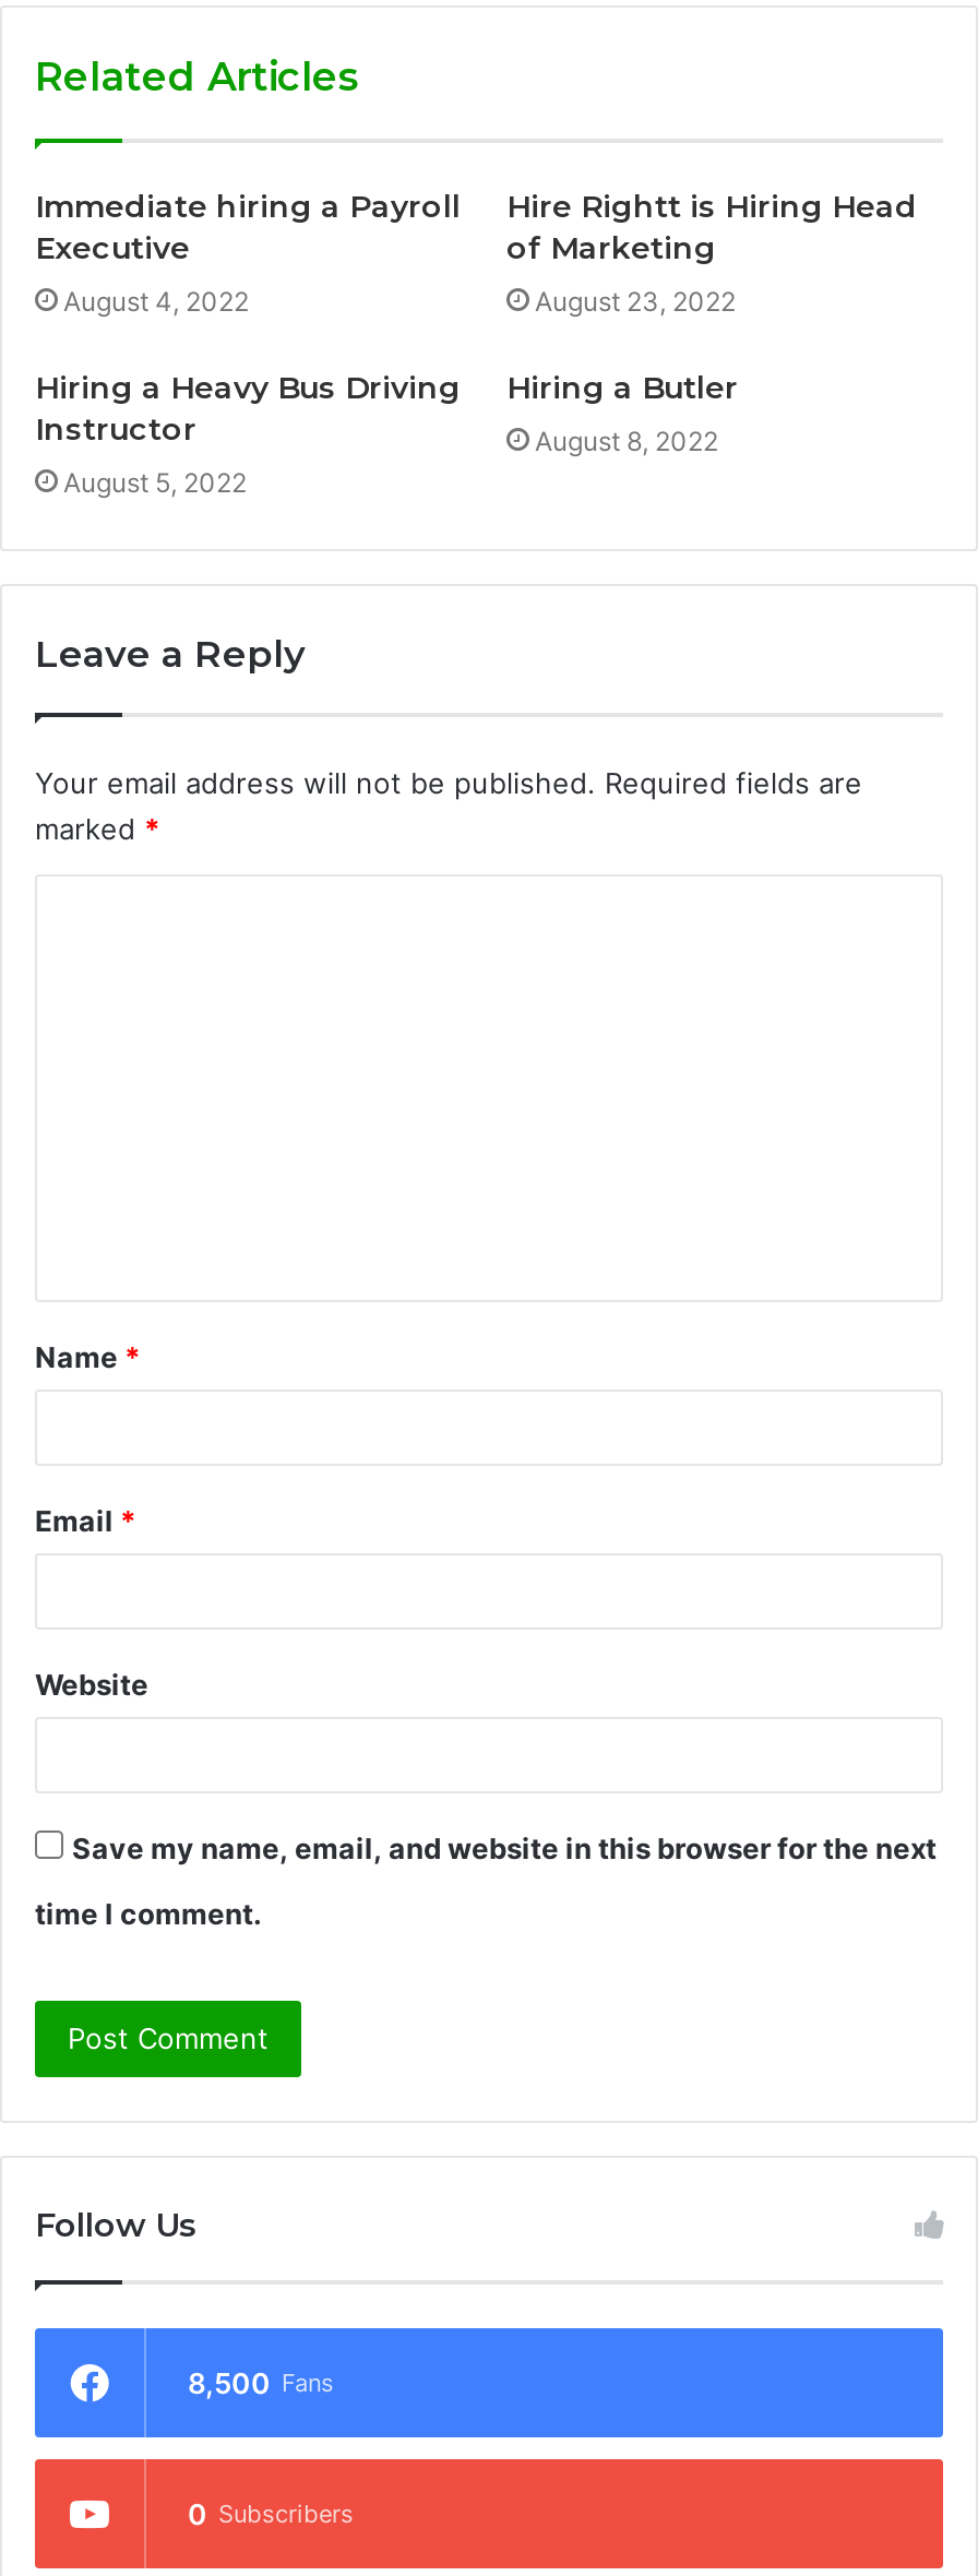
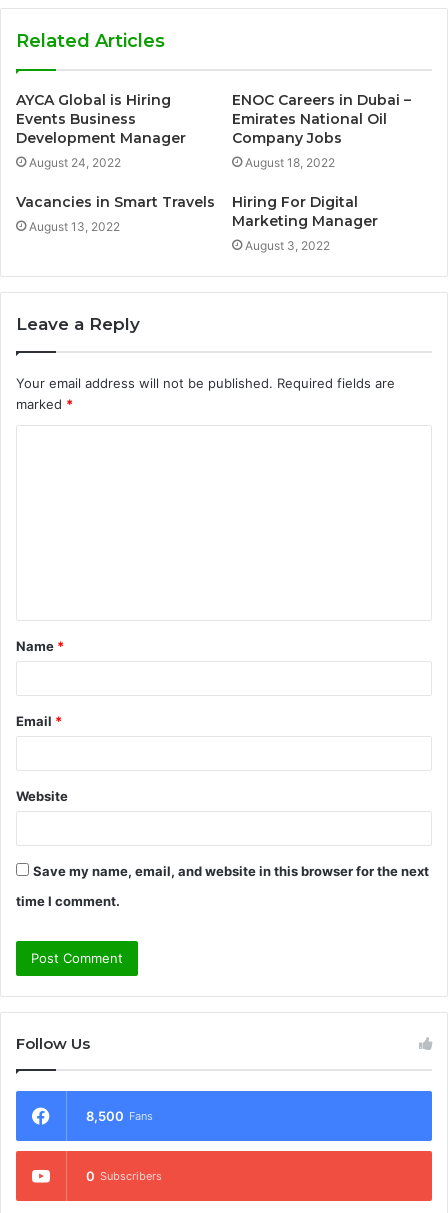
- Immediate hiring a Payroll
- Executive
- August 4, 2022
+ AYCA Global is Hiring
+ Events Business
+ Development Manager
+ August 24, 2022

- Hire Rightt is Hiring Head
- of Marketing
- August 23, 2022
+ ENOC Careers in Dubai –
+ Emirates National Oil
+ Company Jobs
+ August 18, 2022

- Hiring a Heavy Bus Driving
- Instructor
- August 5, 2022
+ Vacancies in Smart Travels
+ August 13, 2022

- Hiring a Butler
- August 8, 2022
+ Hiring For Digital
+ Marketing Manager
+ August 3, 2022
